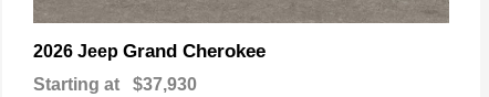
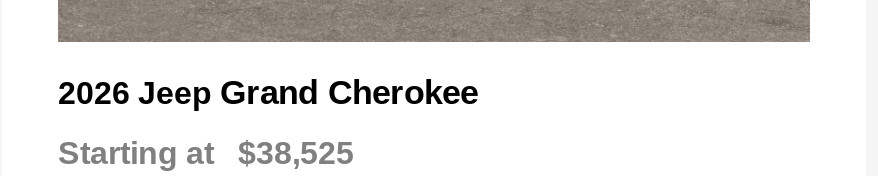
- Starting at $37,930
+ Starting at $38,525
